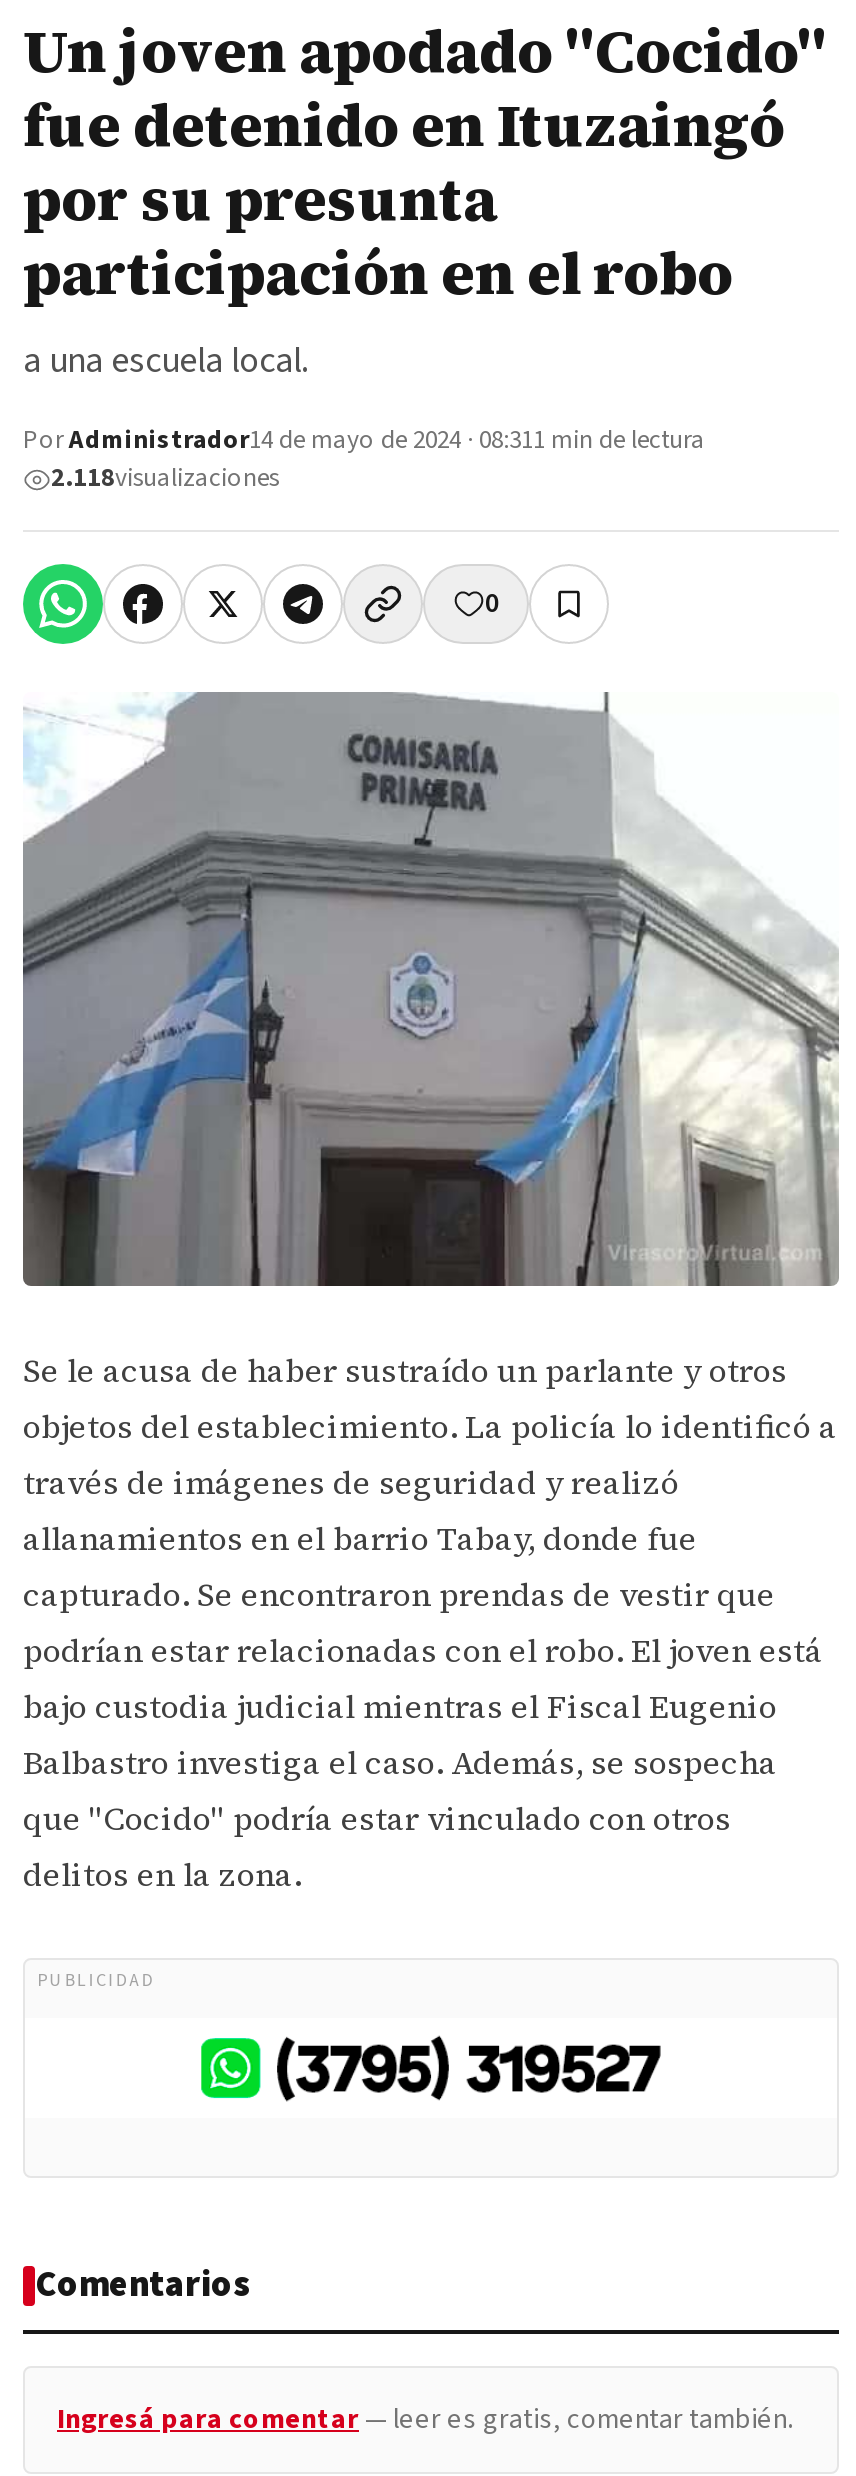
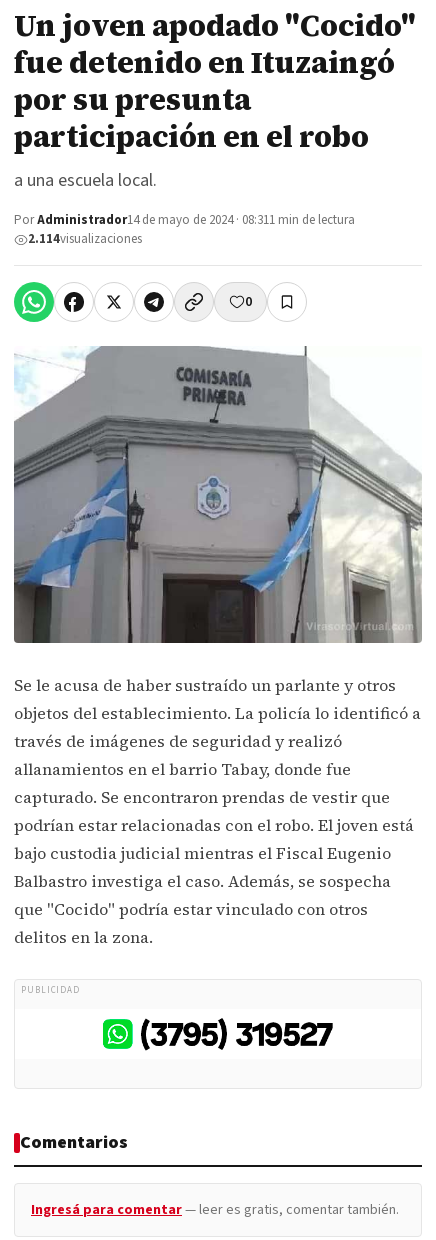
- 2.118visualizaciones
+ 2.114visualizaciones
